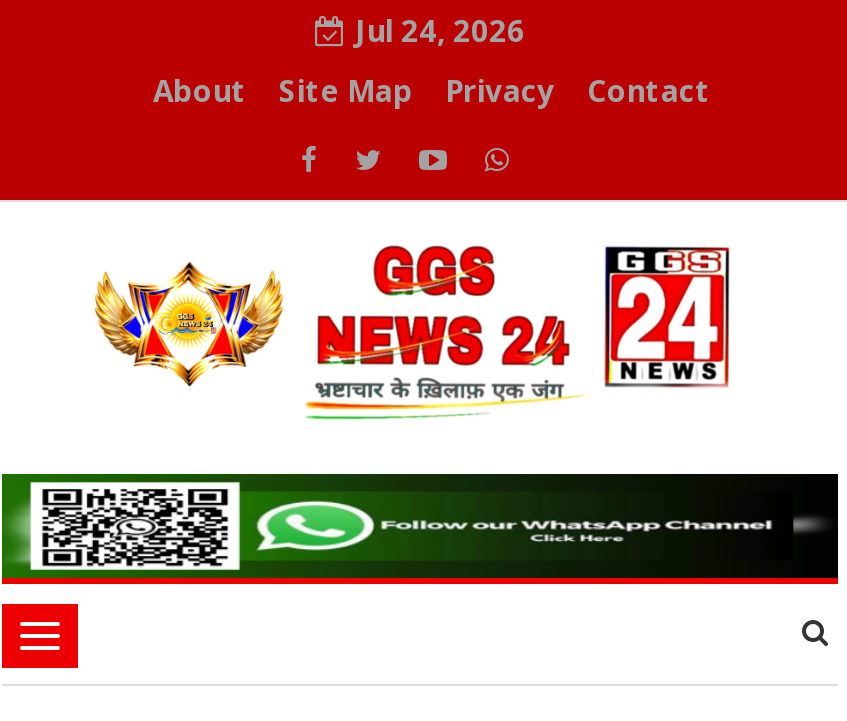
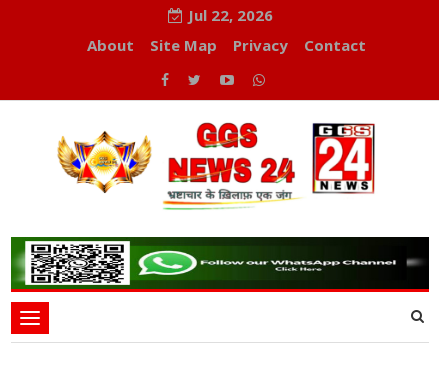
- Jul 24, 2026
+ Jul 22, 2026
